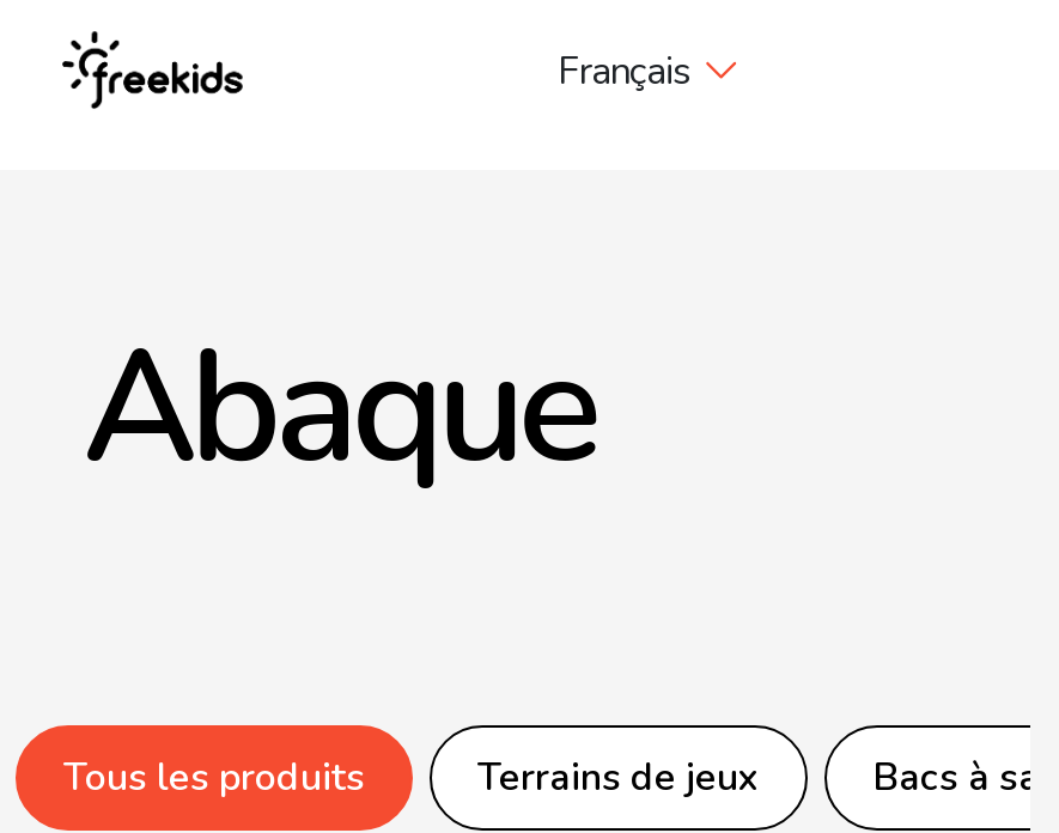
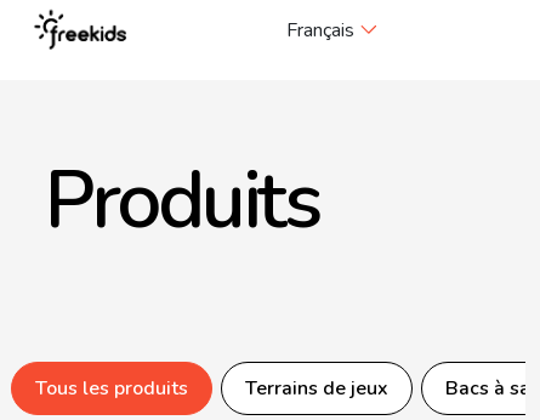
- Abaque
+ Produits
